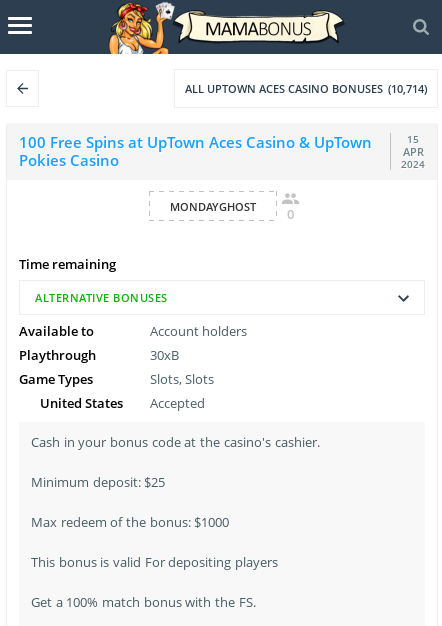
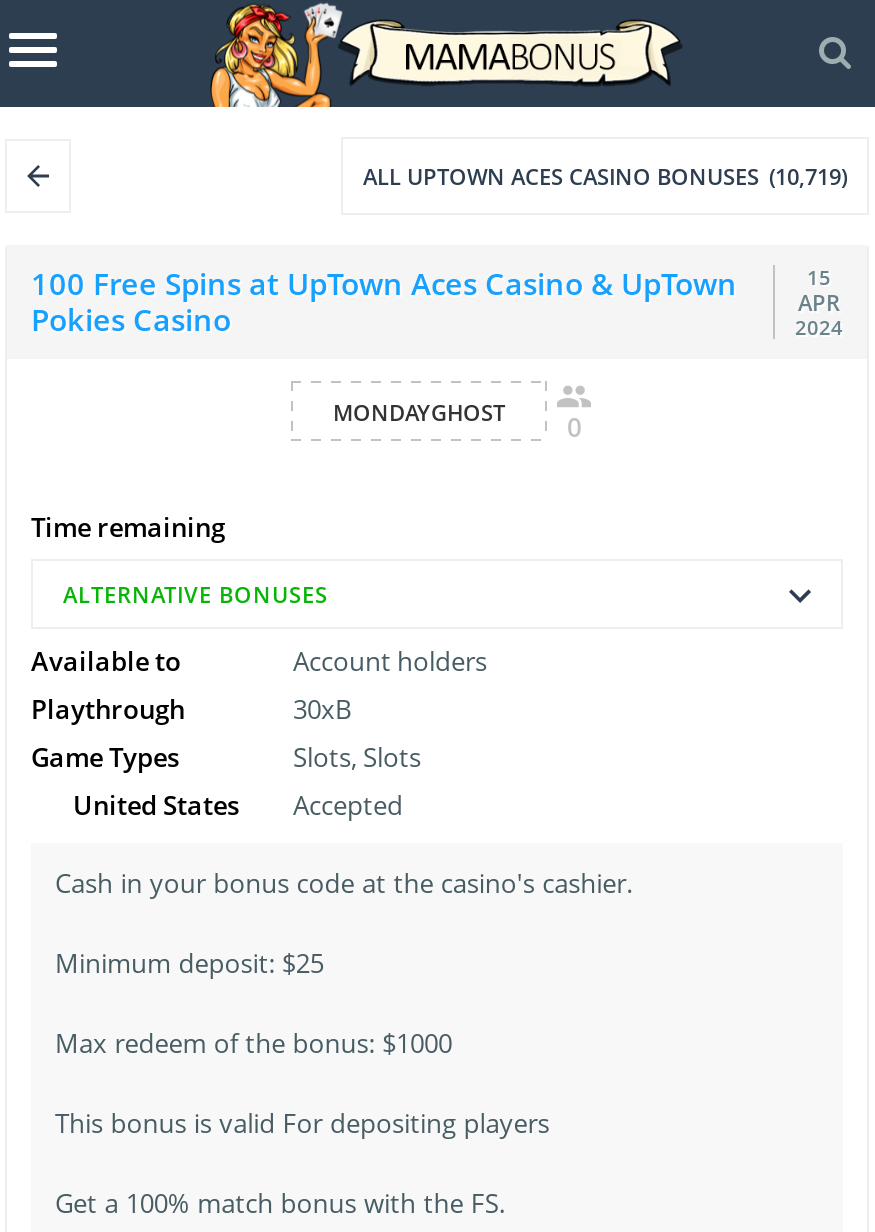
- ALL UPTOWN ACES CASINO BONUSES (10,714)
+ ALL UPTOWN ACES CASINO BONUSES (10,719)
